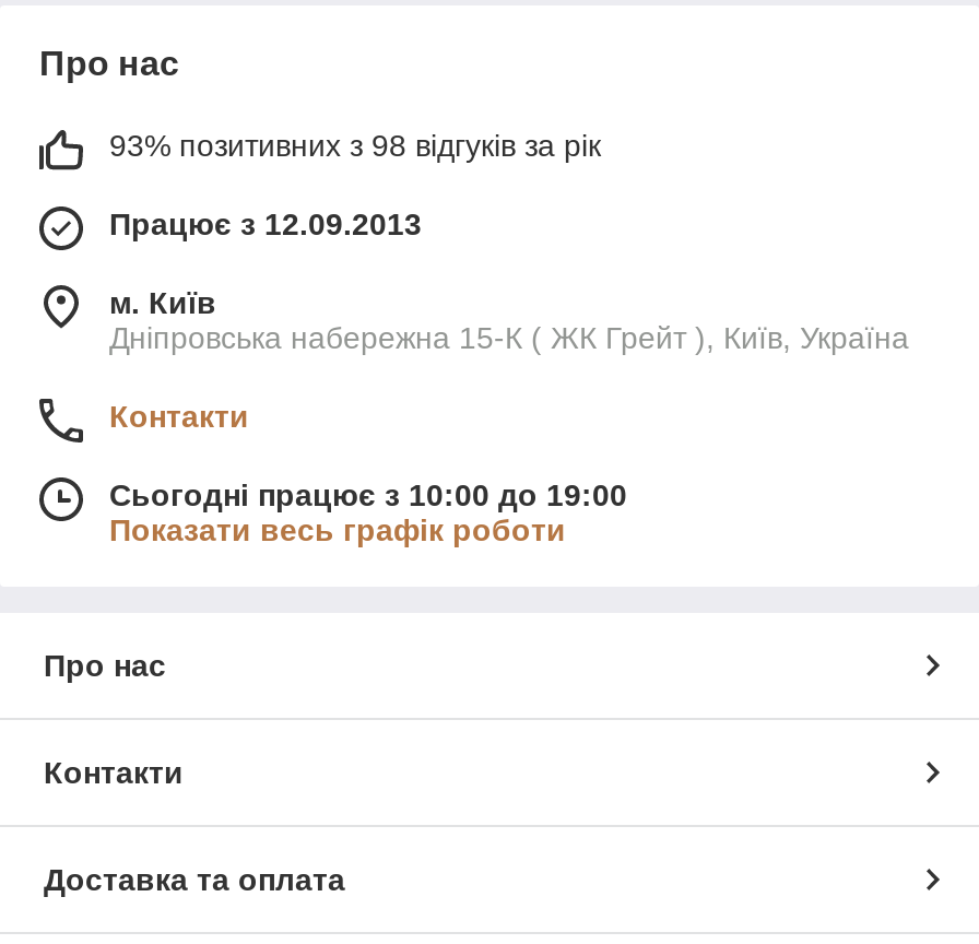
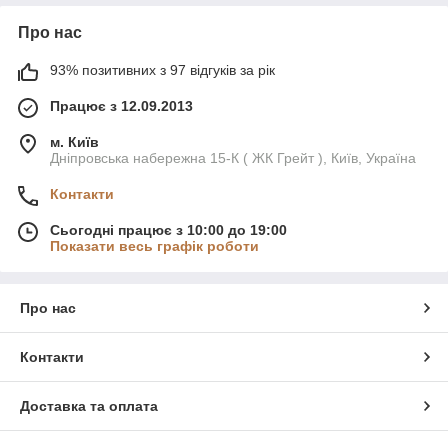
- 93% позитивних з 98 відгуків за рік
+ 93% позитивних з 97 відгуків за рік
